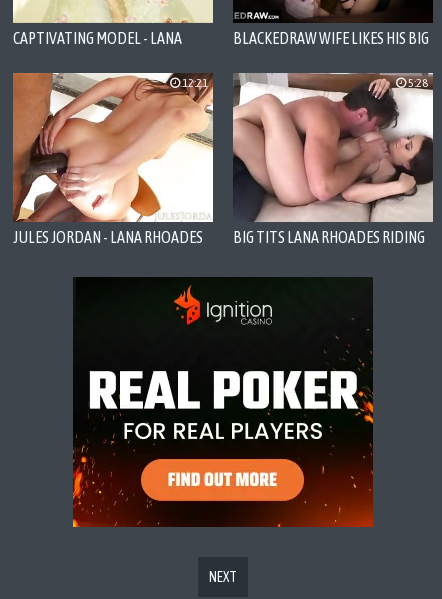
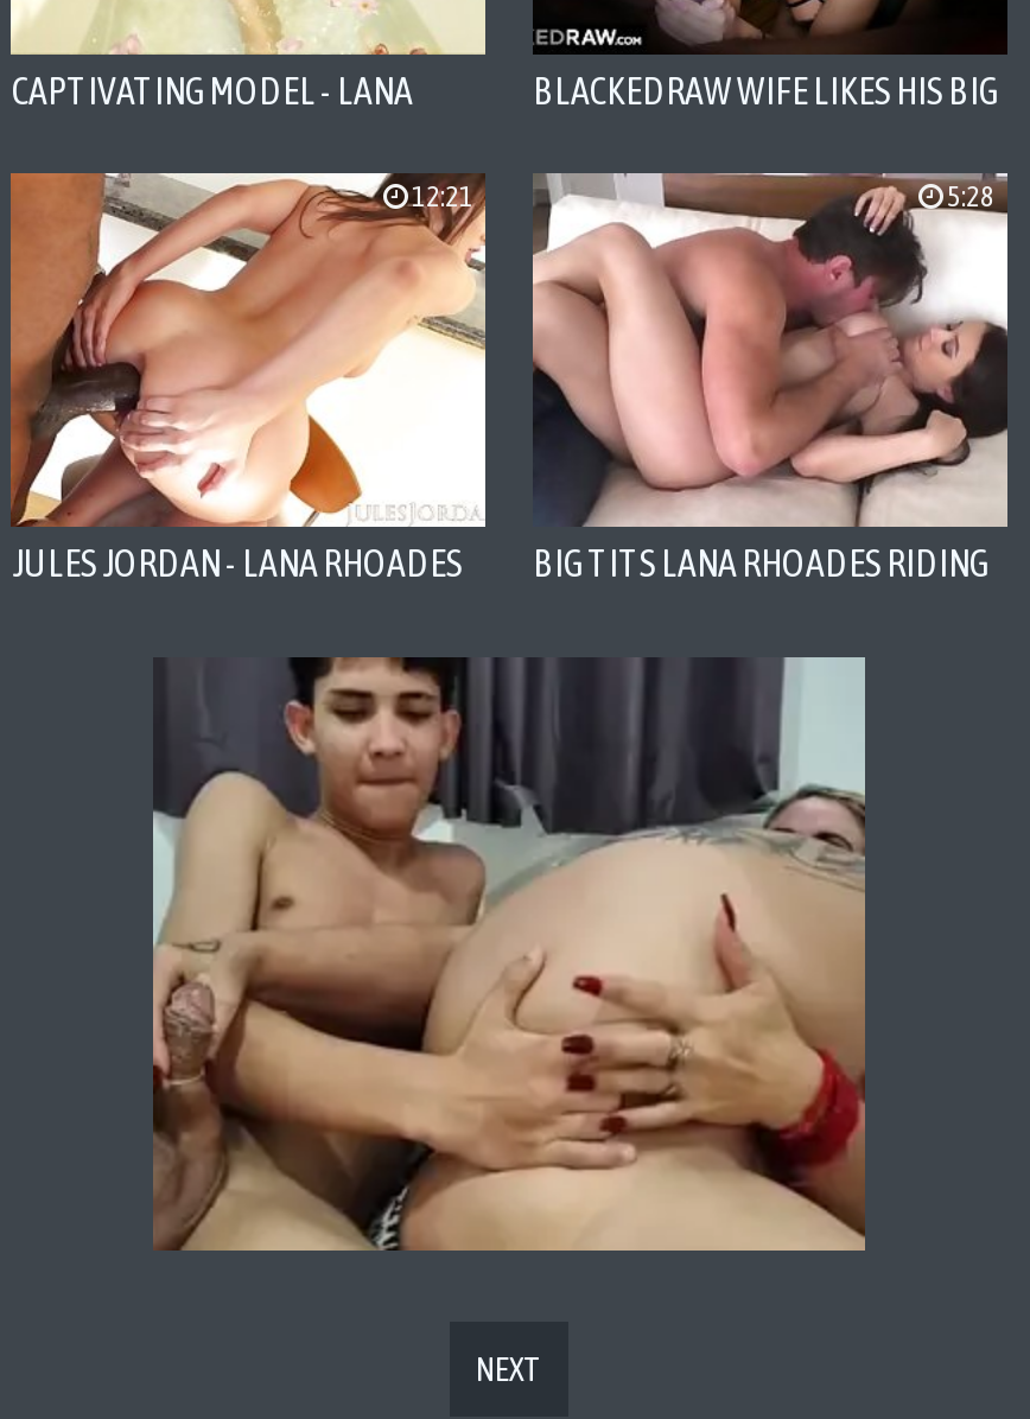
- [image]
+ [image]
